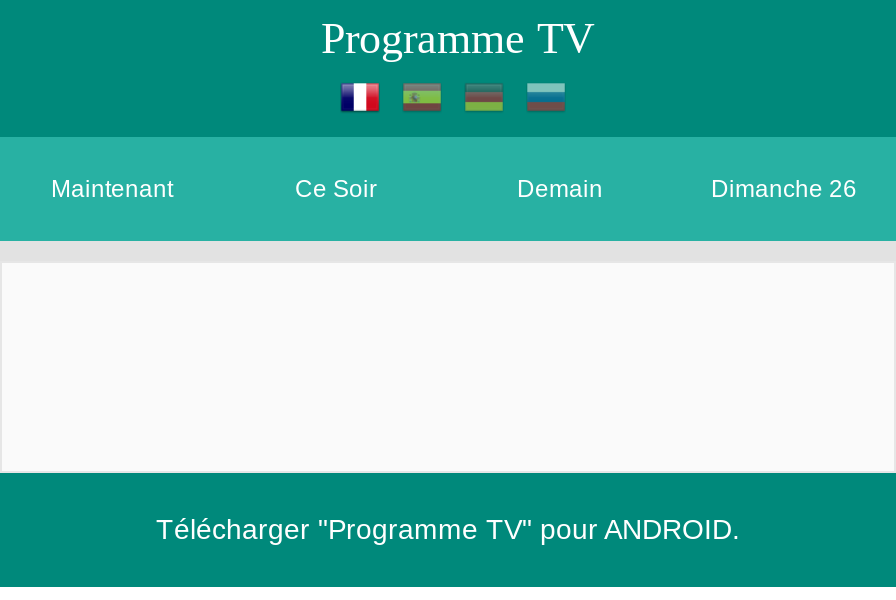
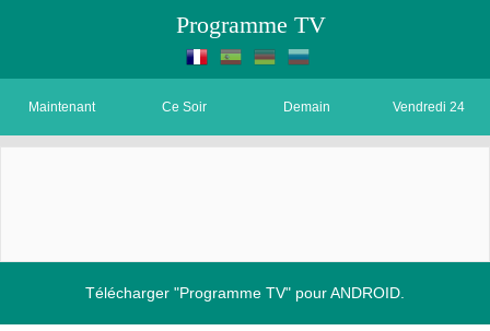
- Dimanche 26
+ Vendredi 24
